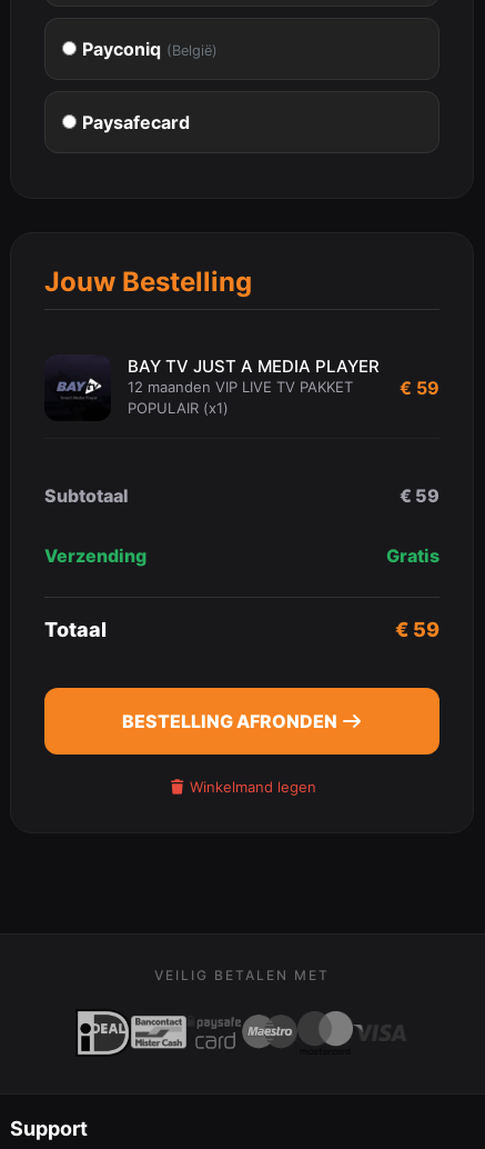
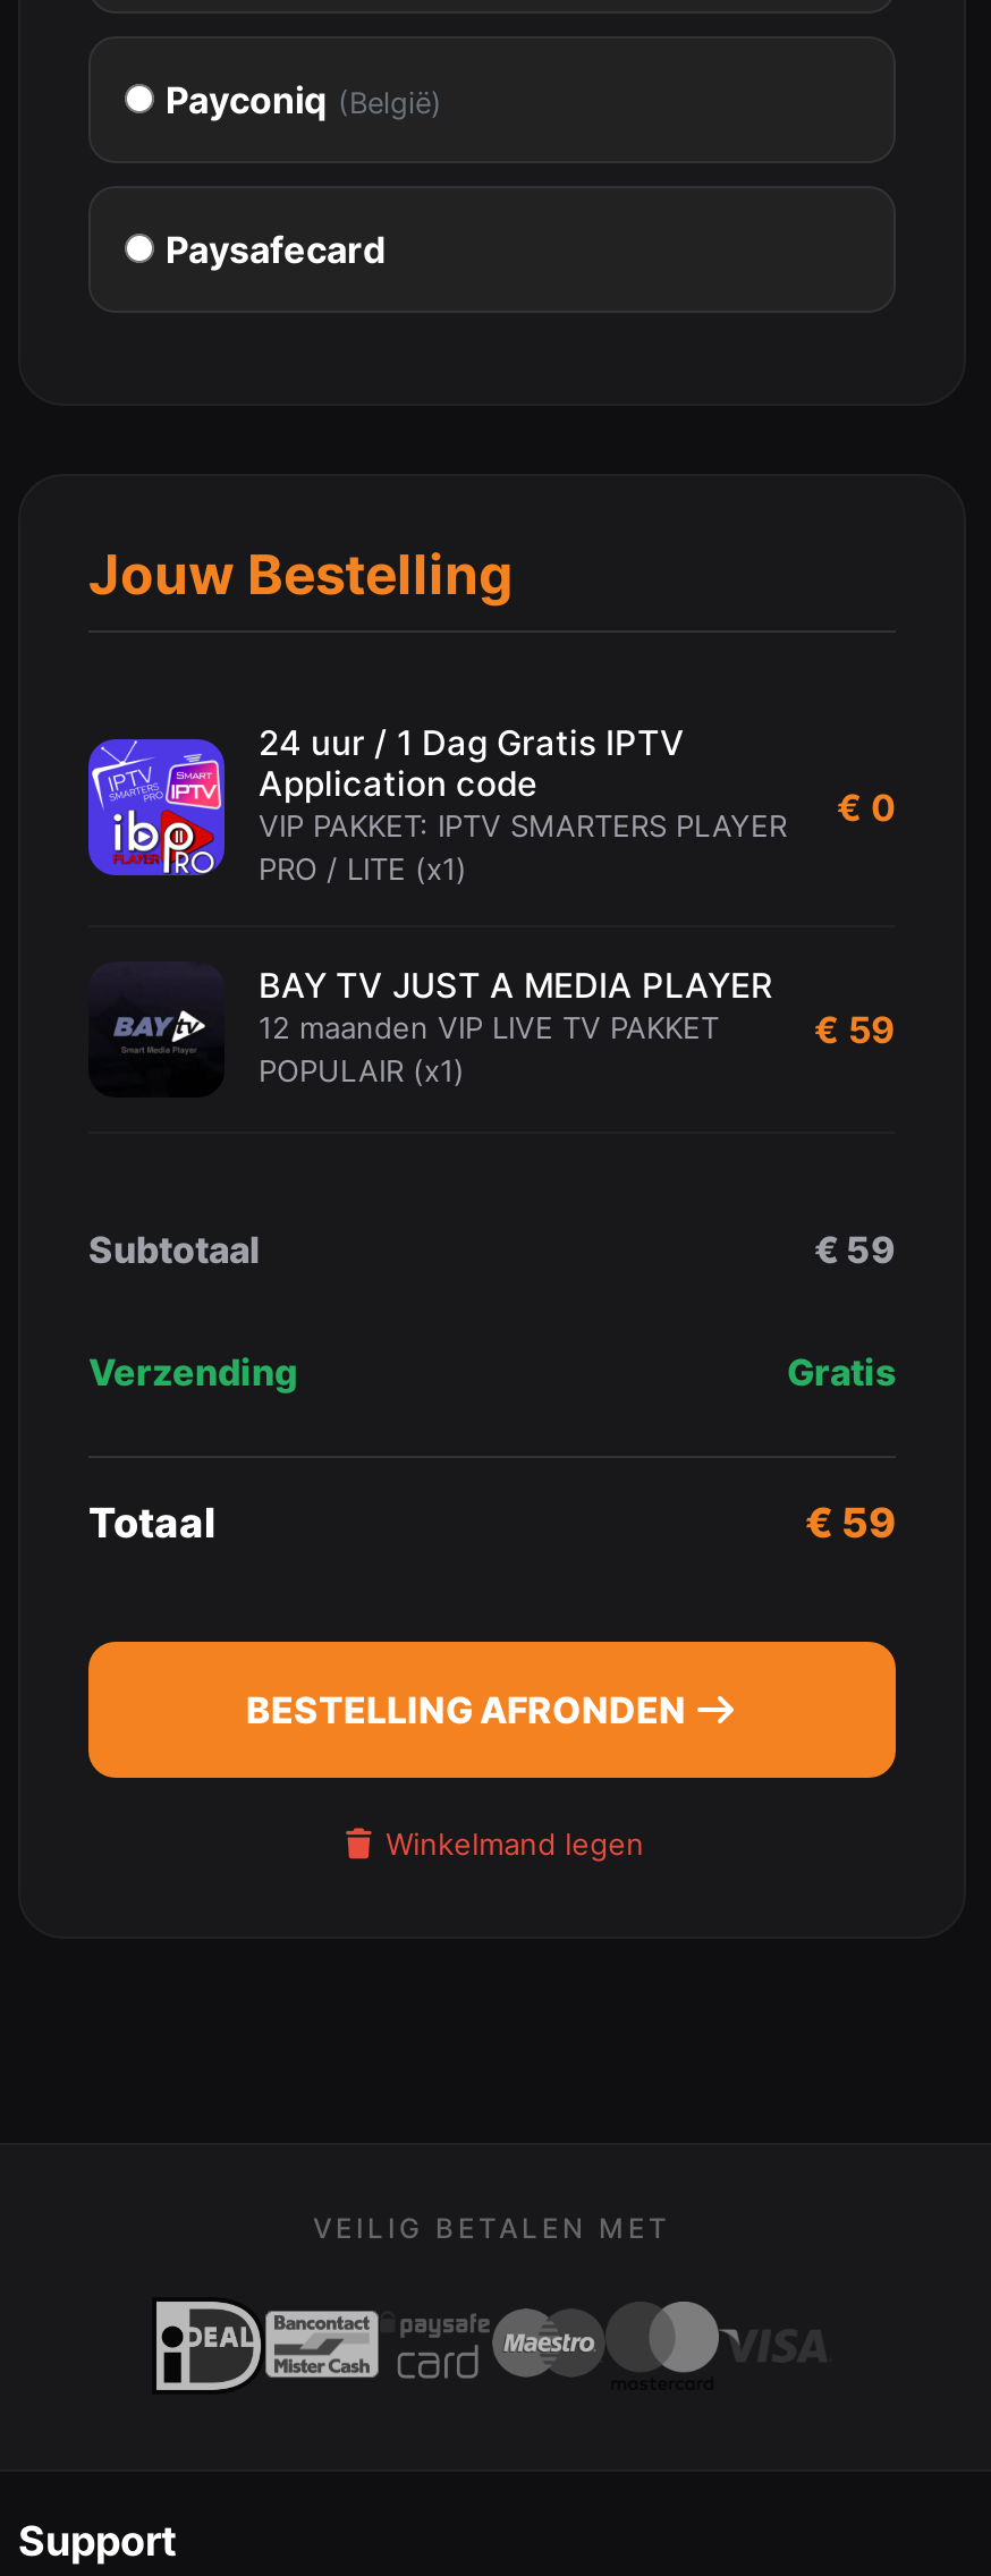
+ [image]
+ 24 uur / 1 Dag Gratis IPTV
+ Application code
+ VIP PAKKET: IPTV SMARTERS PLAYER
+ PRO / LITE (x1)

+ € 0
